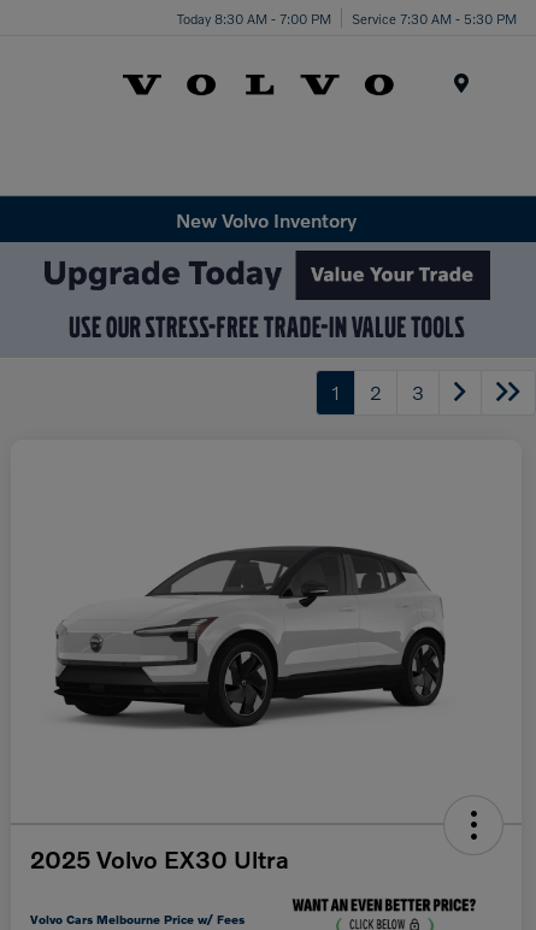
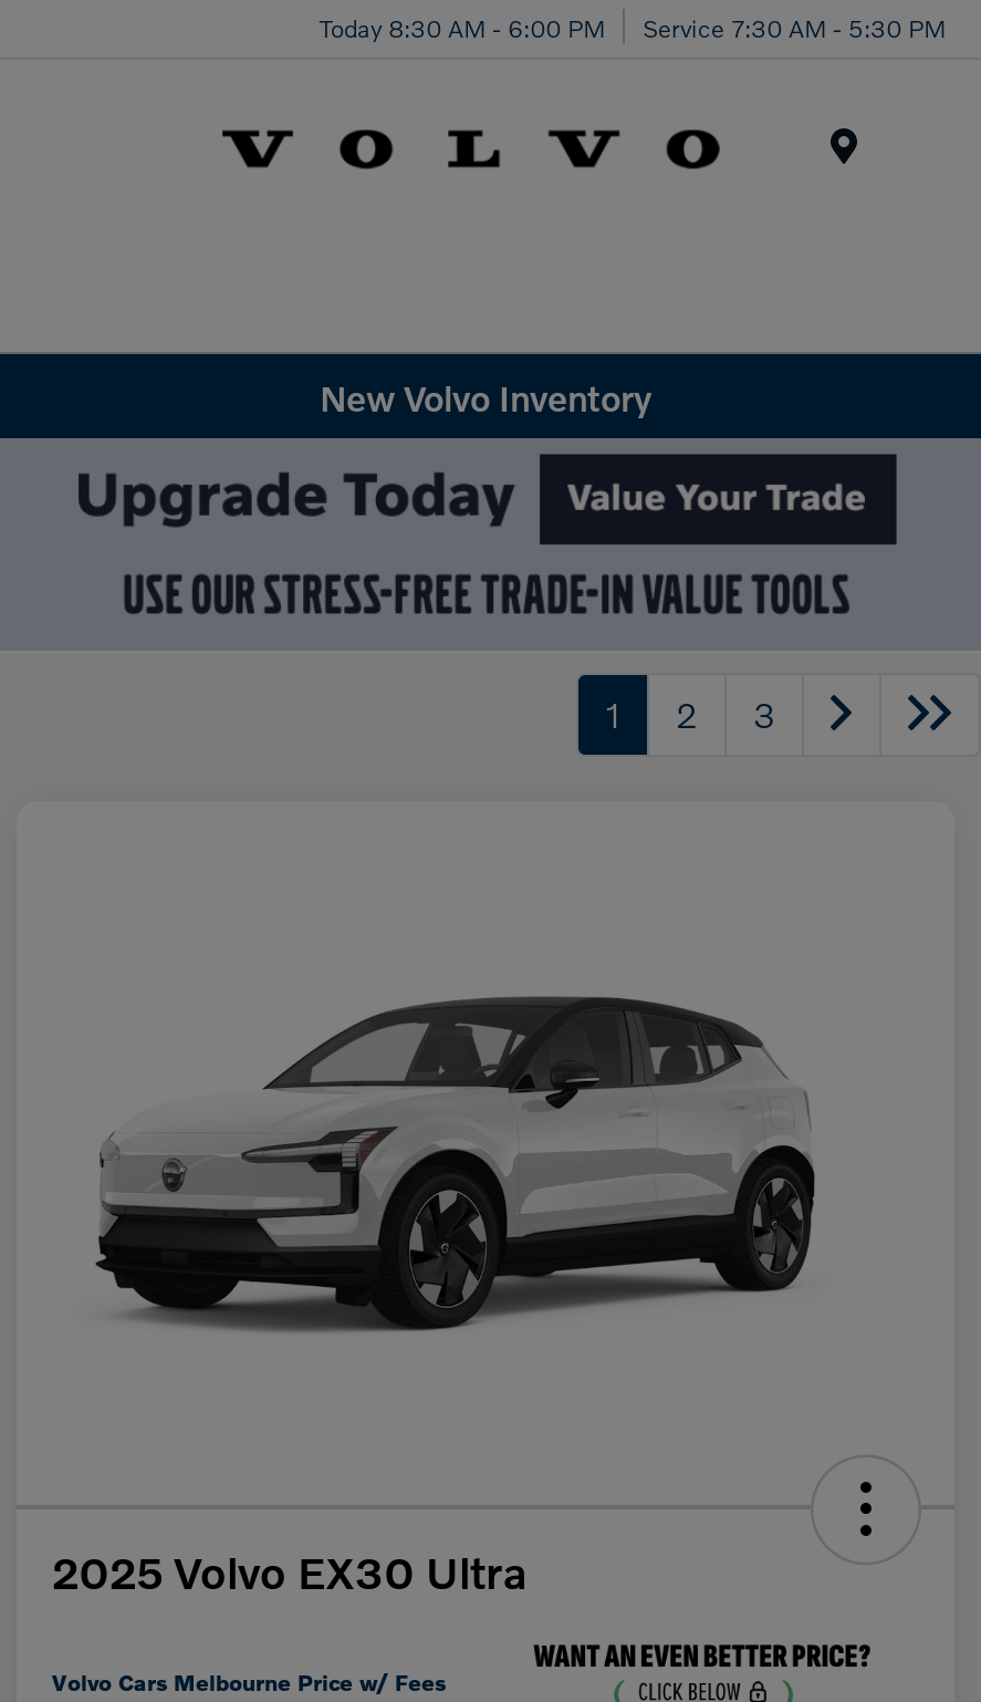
- Today 8:30 AM - 7:00 PM Service 7:30 AM - 5:30 PM
+ Today 8:30 AM - 6:00 PM Service 7:30 AM - 5:30 PM
